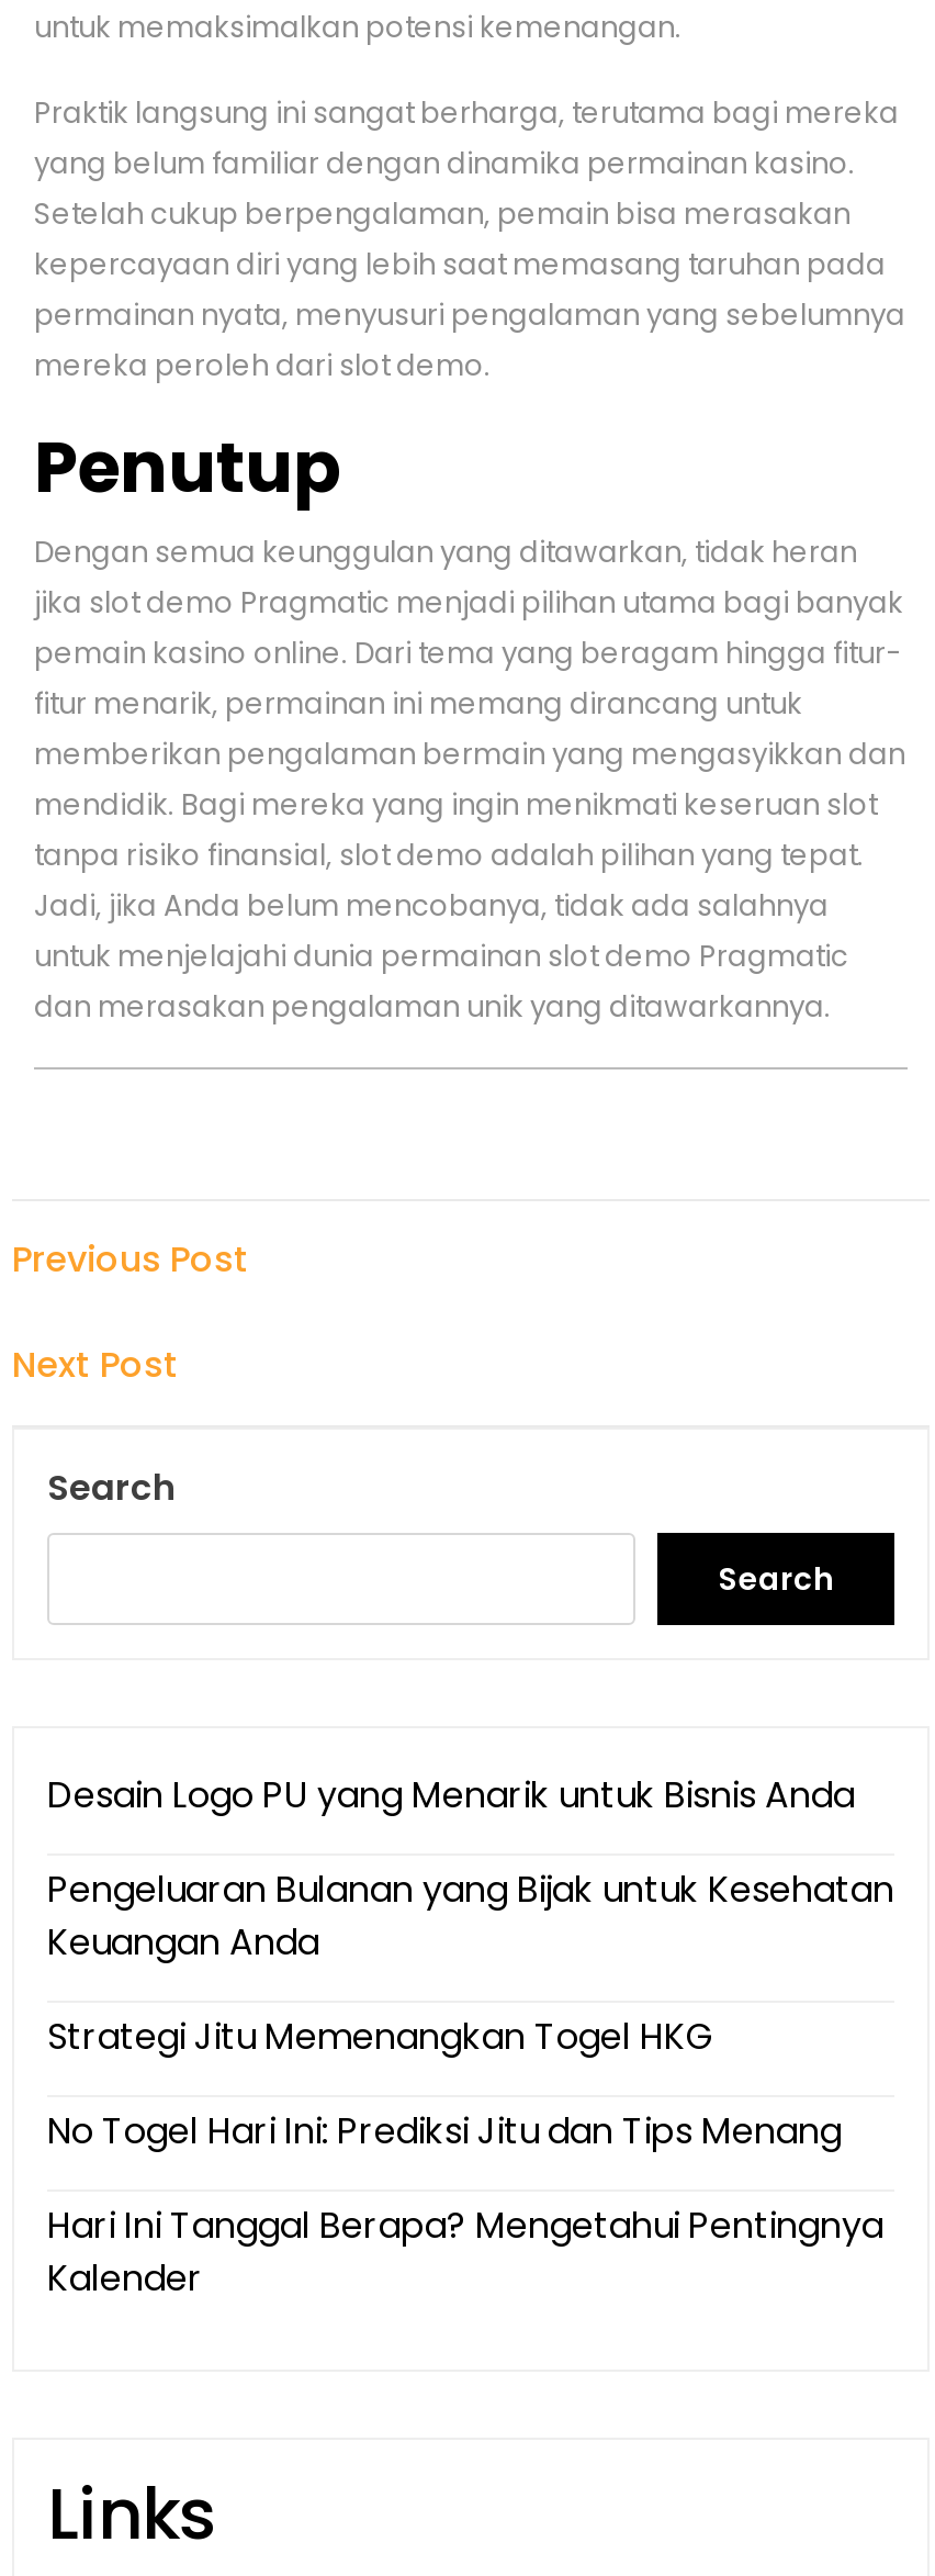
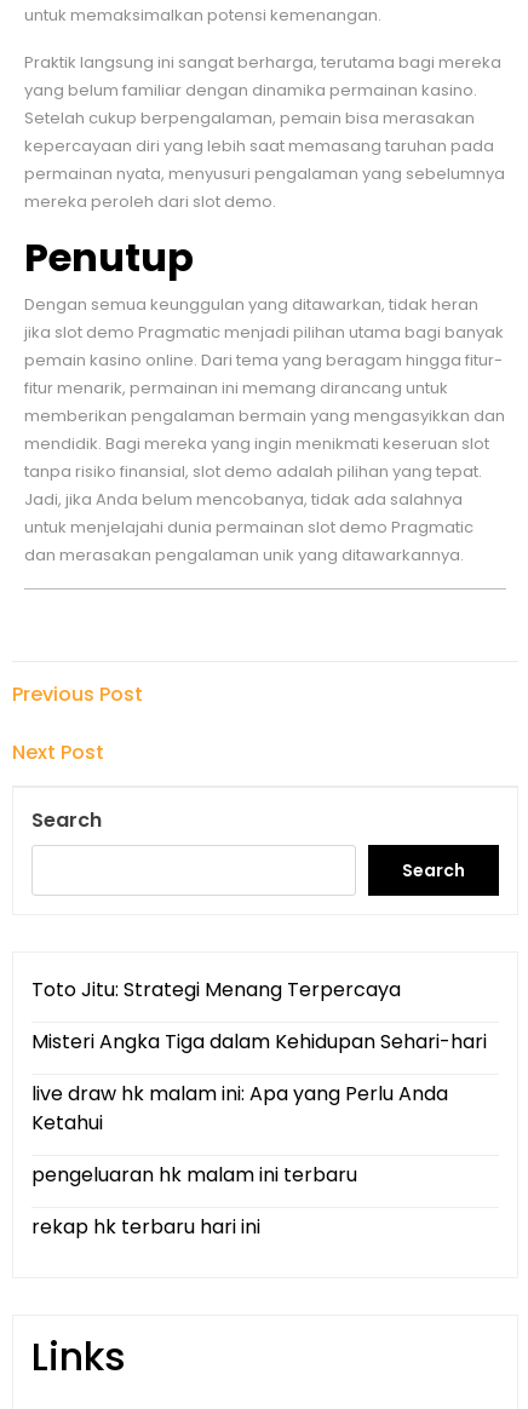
- Desain Logo PU yang Menarik untuk Bisnis Anda
+ Toto Jitu: Strategi Menang Terpercaya

- Pengeluaran Bulanan yang Bijak untuk Kesehatan
- Keuangan Anda
+ Misteri Angka Tiga dalam Kehidupan Sehari-hari

- Strategi Jitu Memenangkan Togel HKG
+ live draw hk malam ini: Apa yang Perlu Anda
+ Ketahui

- No Togel Hari Ini: Prediksi Jitu dan Tips Menang
+ pengeluaran hk malam ini terbaru

- Hari Ini Tanggal Berapa? Mengetahui Pentingnya
- Kalender
+ rekap hk terbaru hari ini
